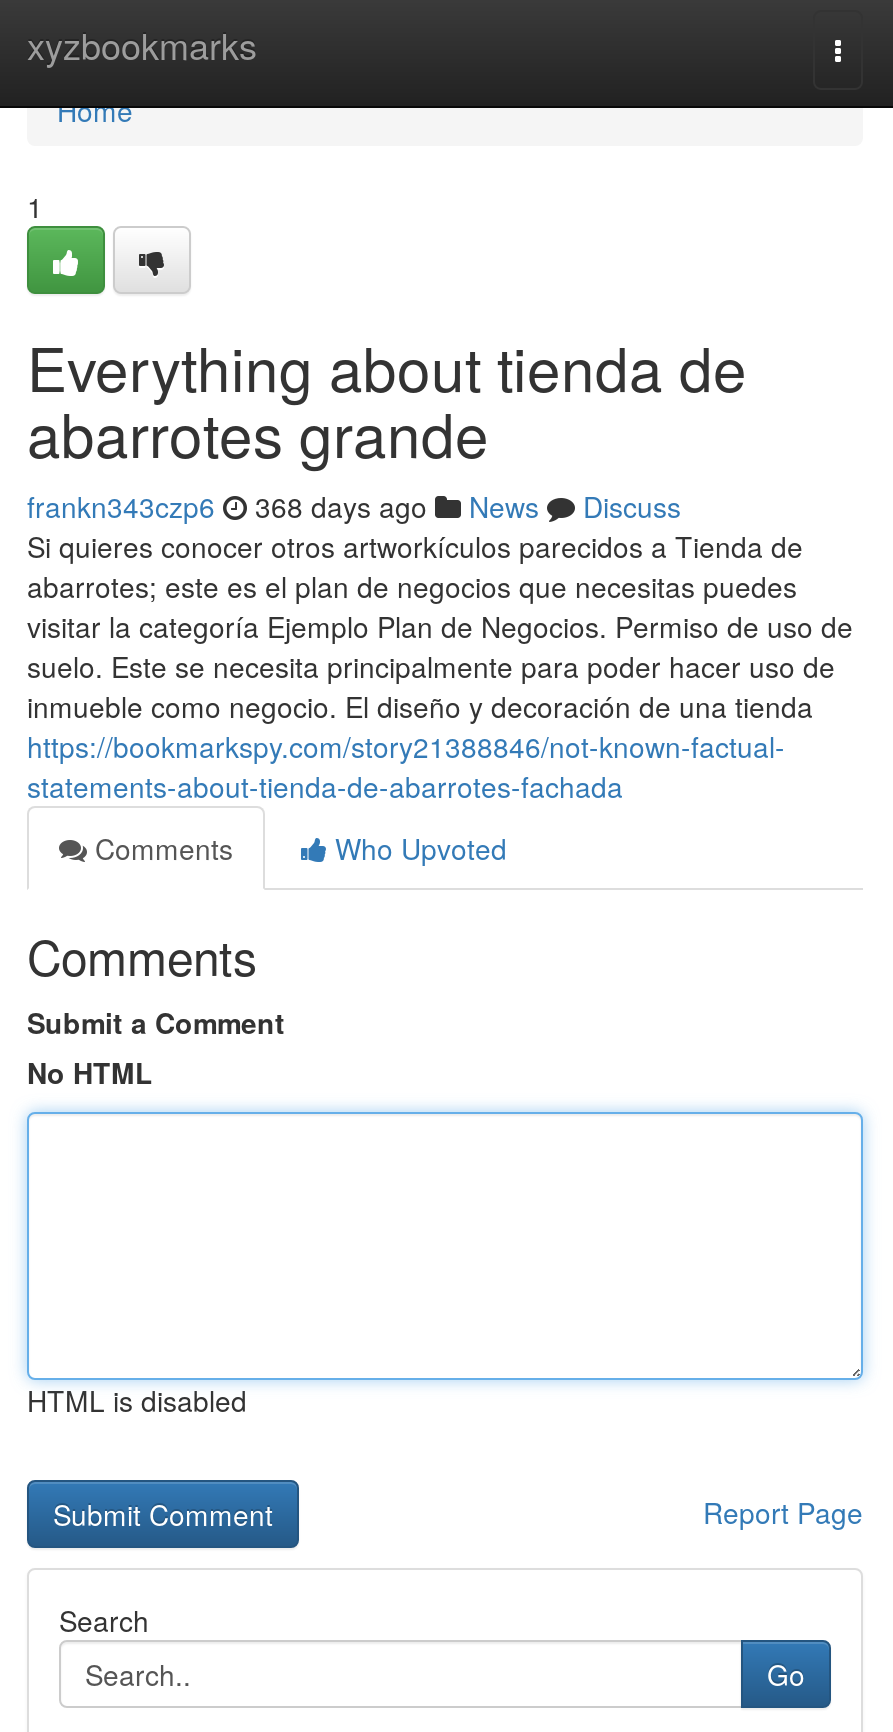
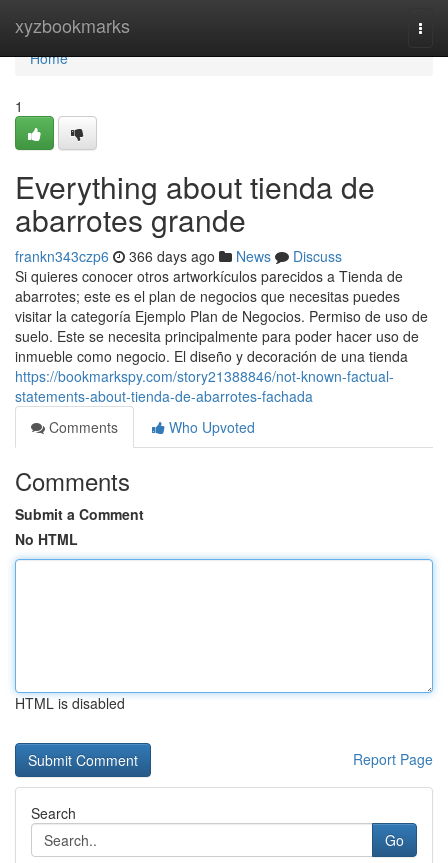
- frankn343czp6 368 days ago News Discuss
+ frankn343czp6 366 days ago News Discuss
